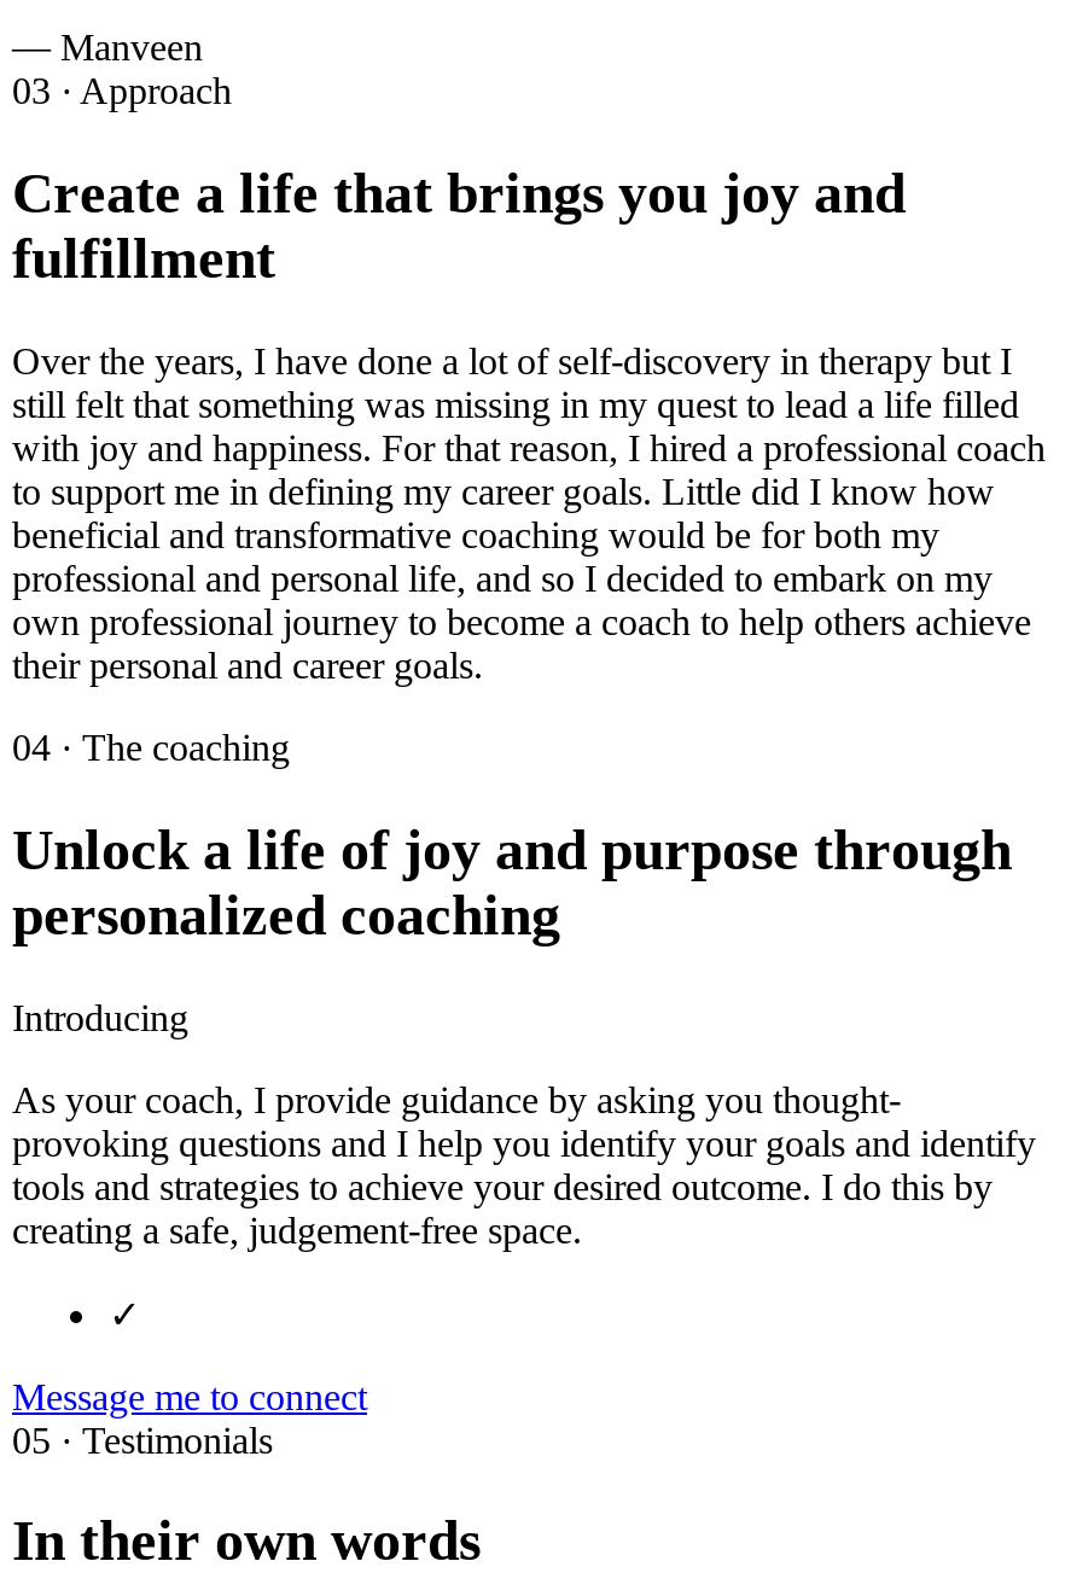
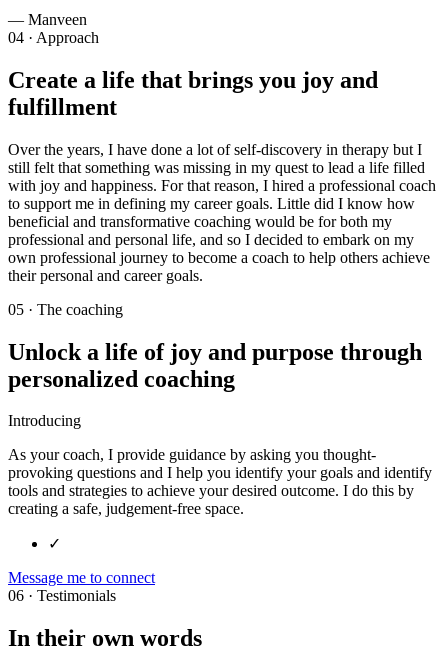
- 03 · Approach
+ 04 · Approach

- 04 · The coaching
+ 05 · The coaching

- 05 · Testimonials
+ 06 · Testimonials
